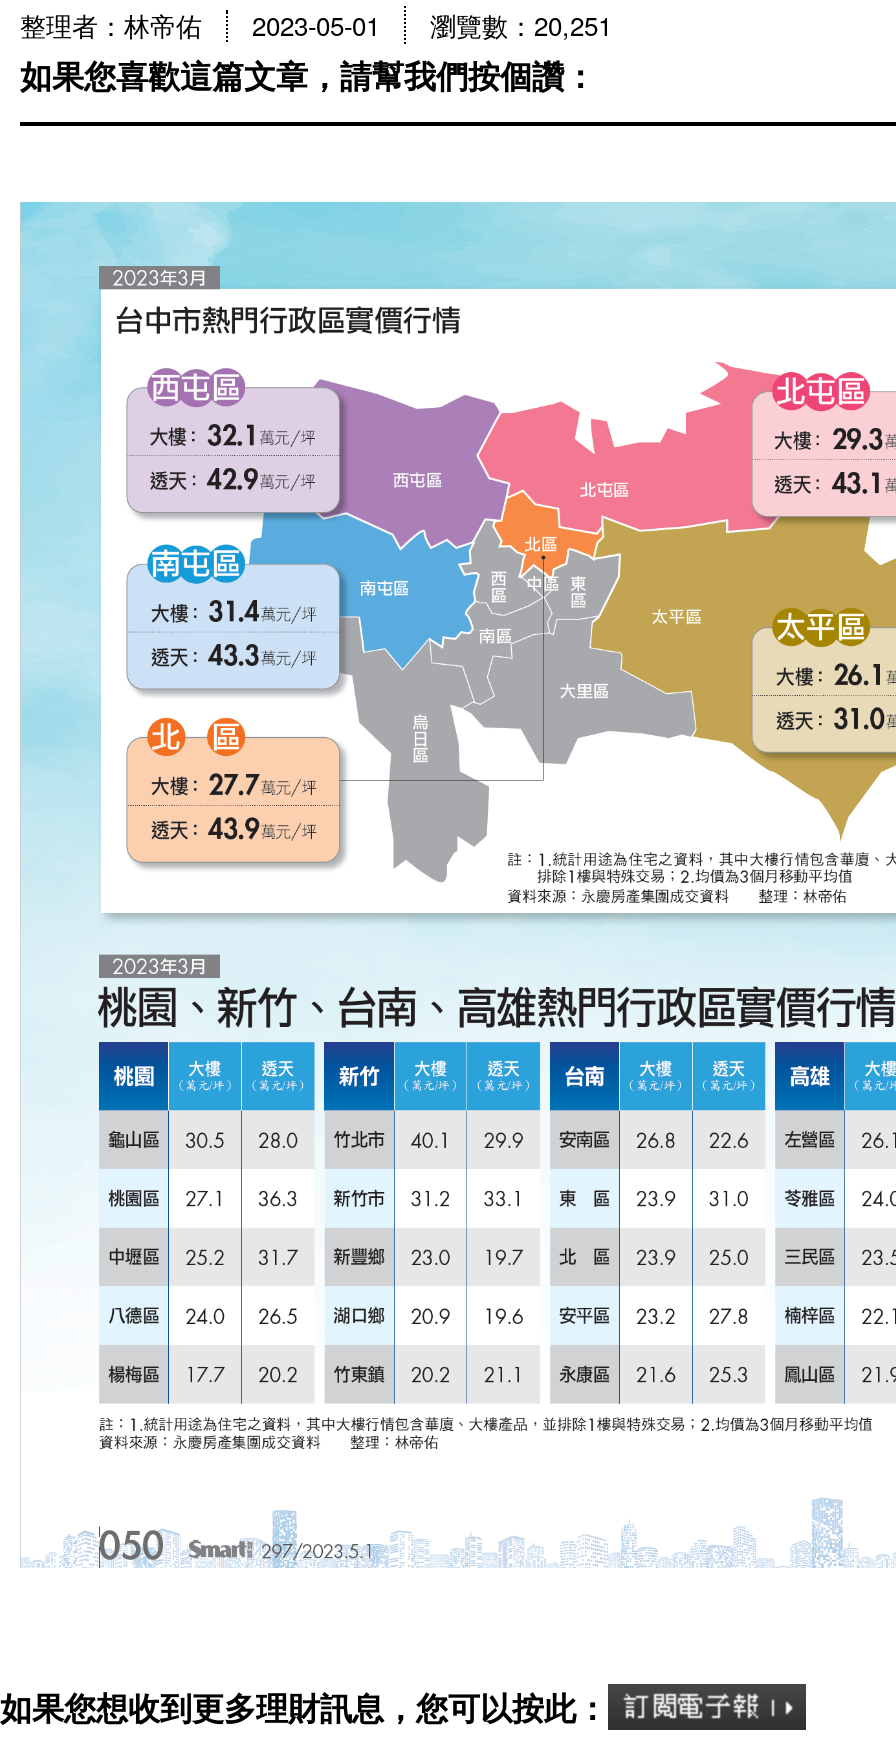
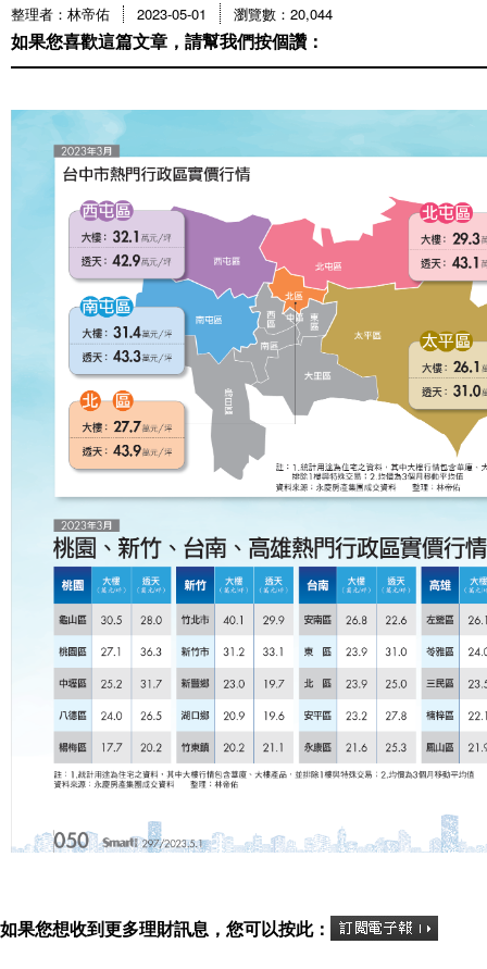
- 整理者：林帝佑 2023-05-01 瀏覽數：20,251
+ 整理者：林帝佑 2023-05-01 瀏覽數：20,044
